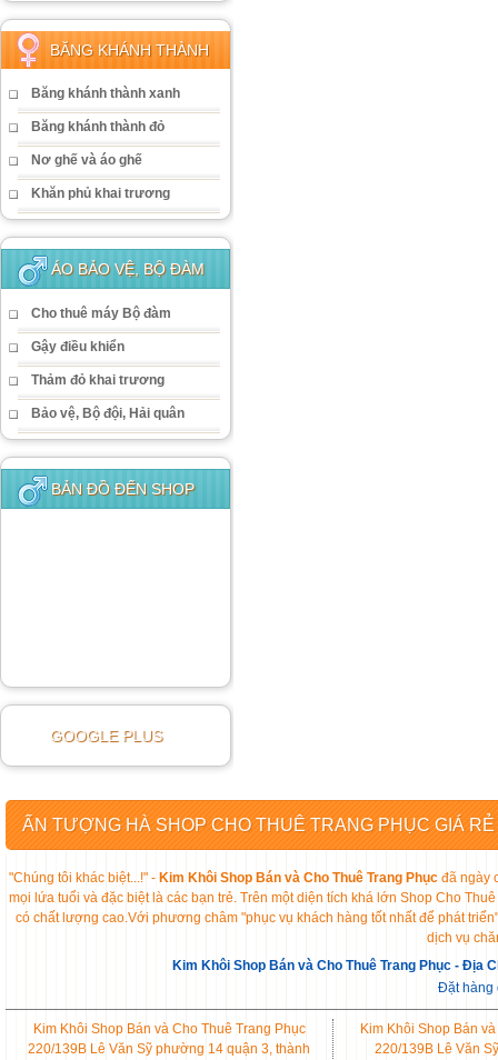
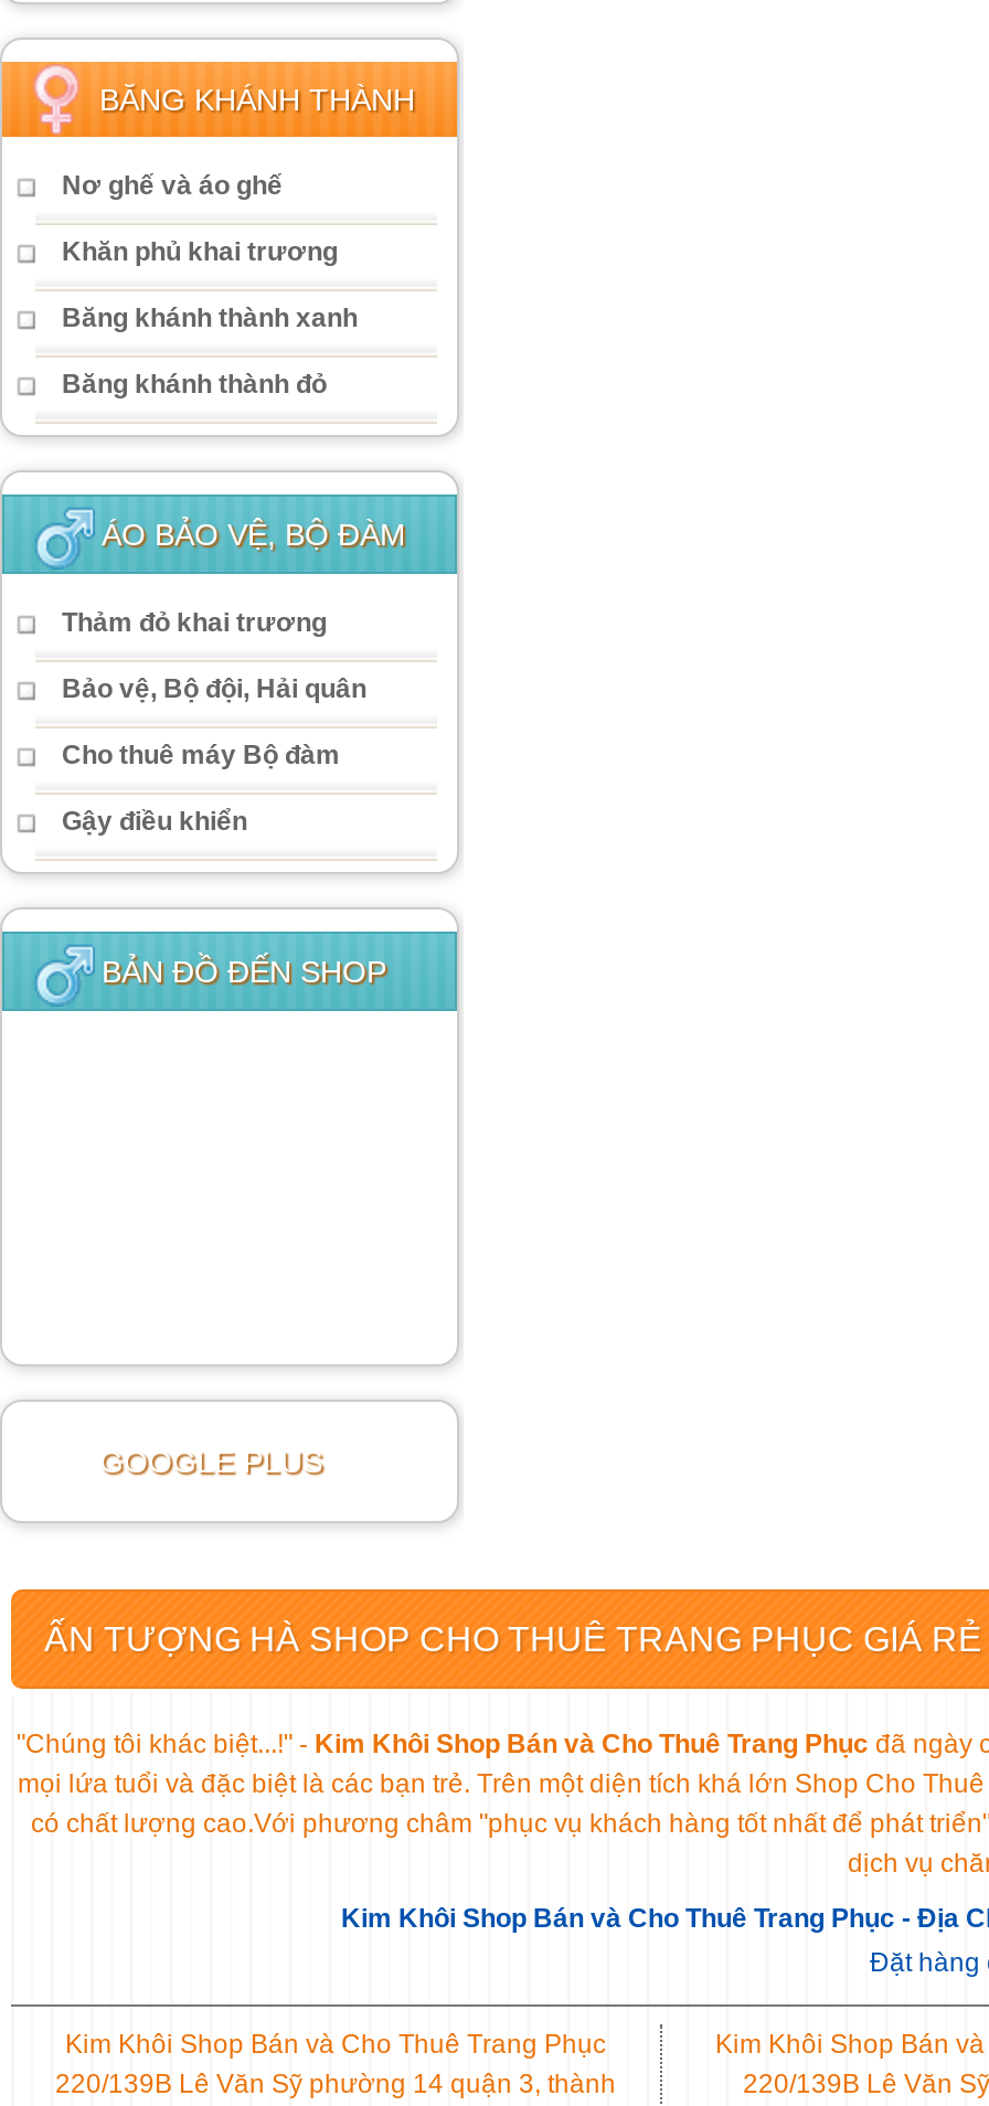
moved down: Băng khánh thành xanh | Băng khánh thành đỏ

moved up: Nơ ghế và áo ghế | Khăn phủ khai trương

moved down: Cho thuê máy Bộ đàm | Gậy điều khiển

moved up: Thảm đỏ khai trương | Bảo vệ, Bộ đội, Hải quân
